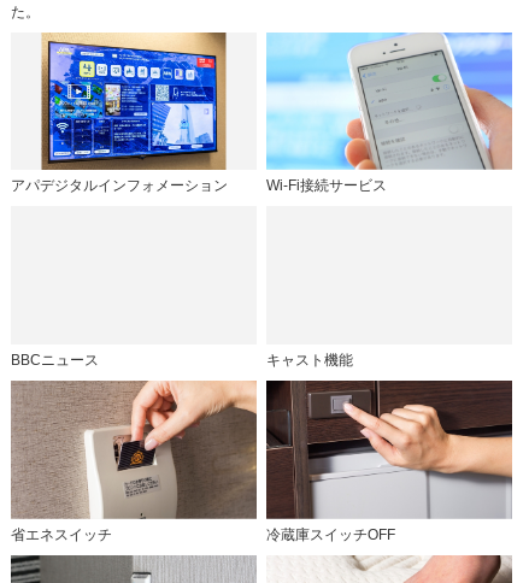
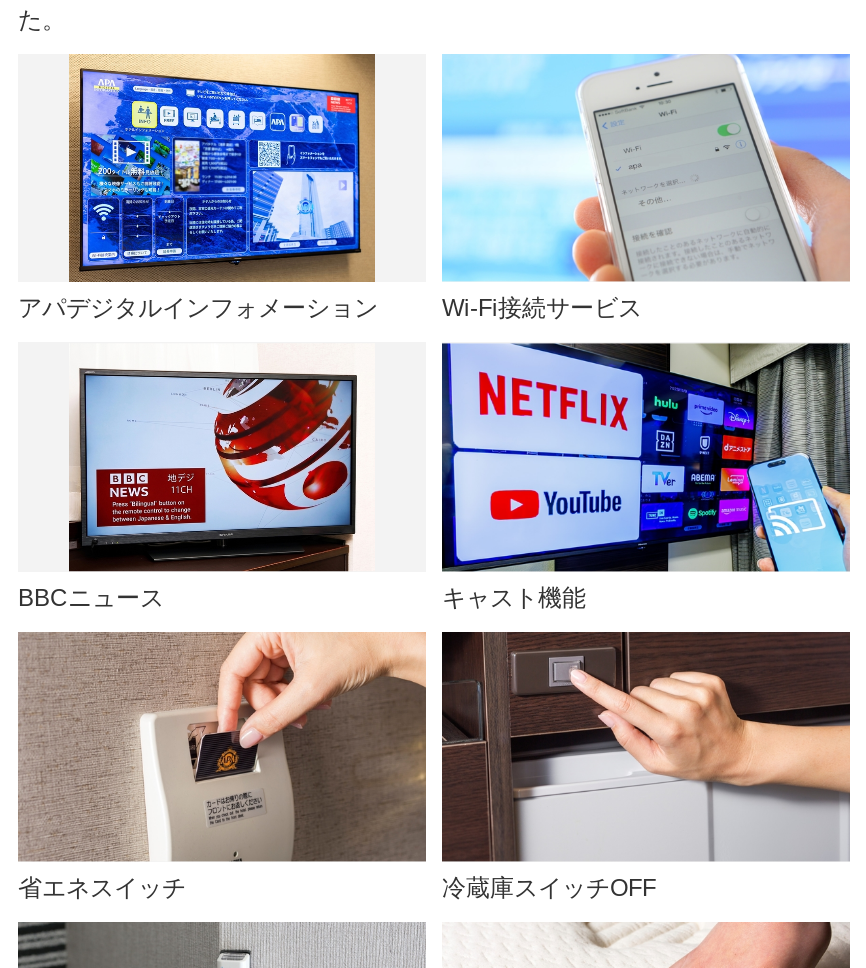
+ [image]

+ [image]
